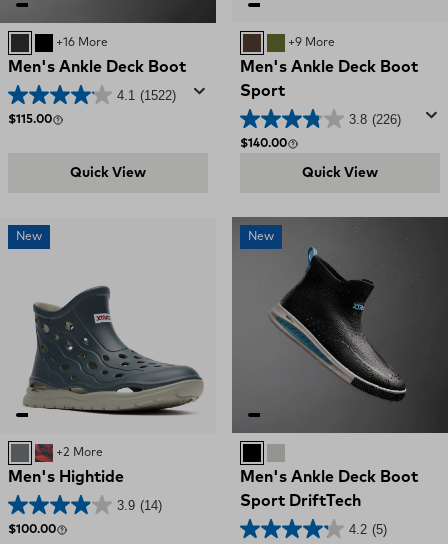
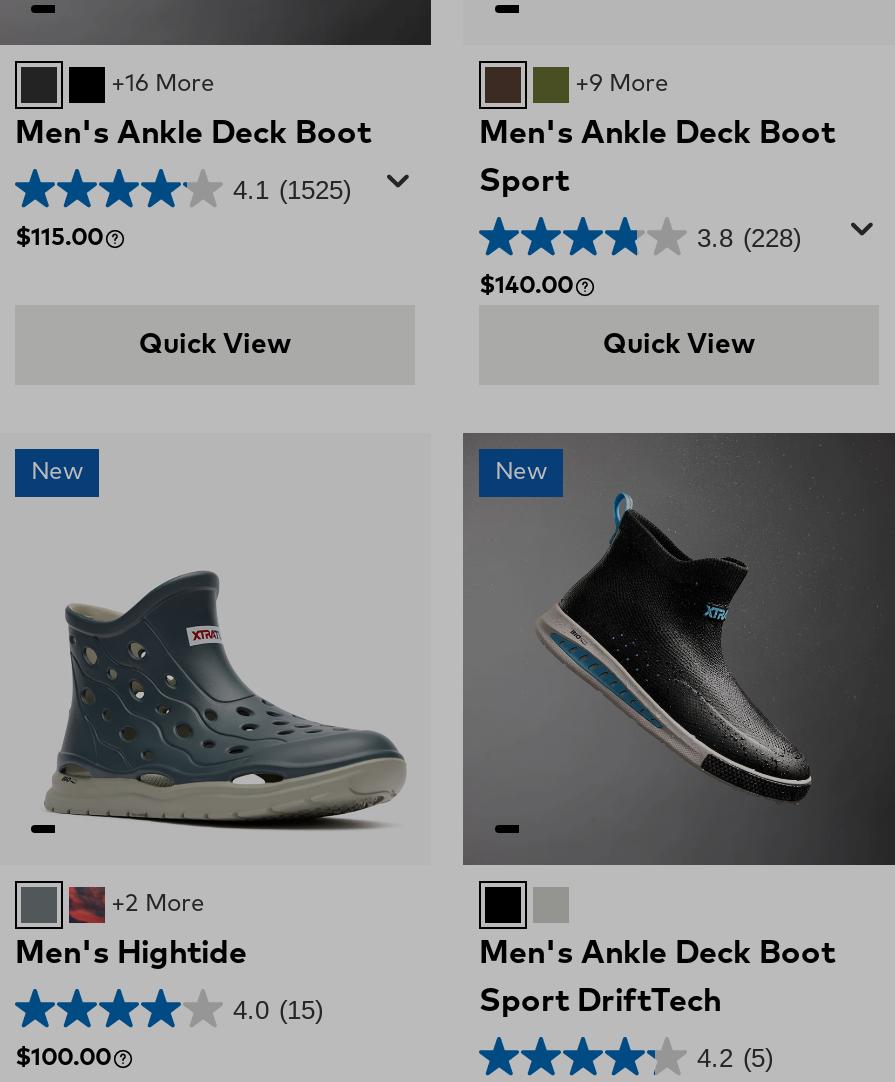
- 4.1 (1522)
+ 4.1 (1525)

- 3.8 (226)
+ 3.8 (228)

- 3.9 (14)
+ 4.0 (15)
